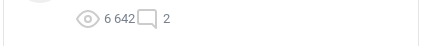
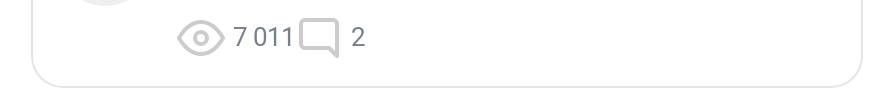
- 6 642 2
+ 7 011 2
